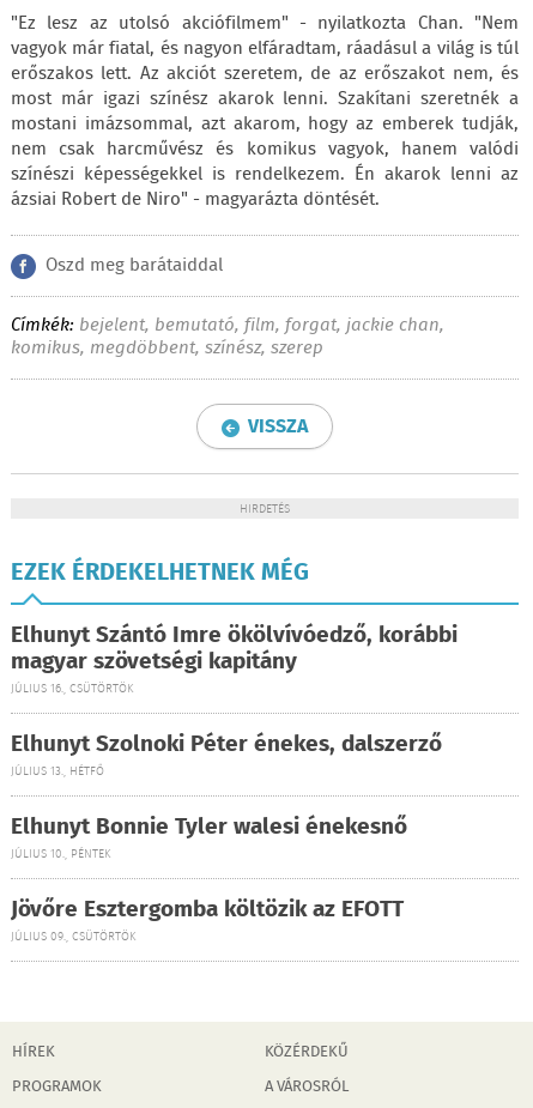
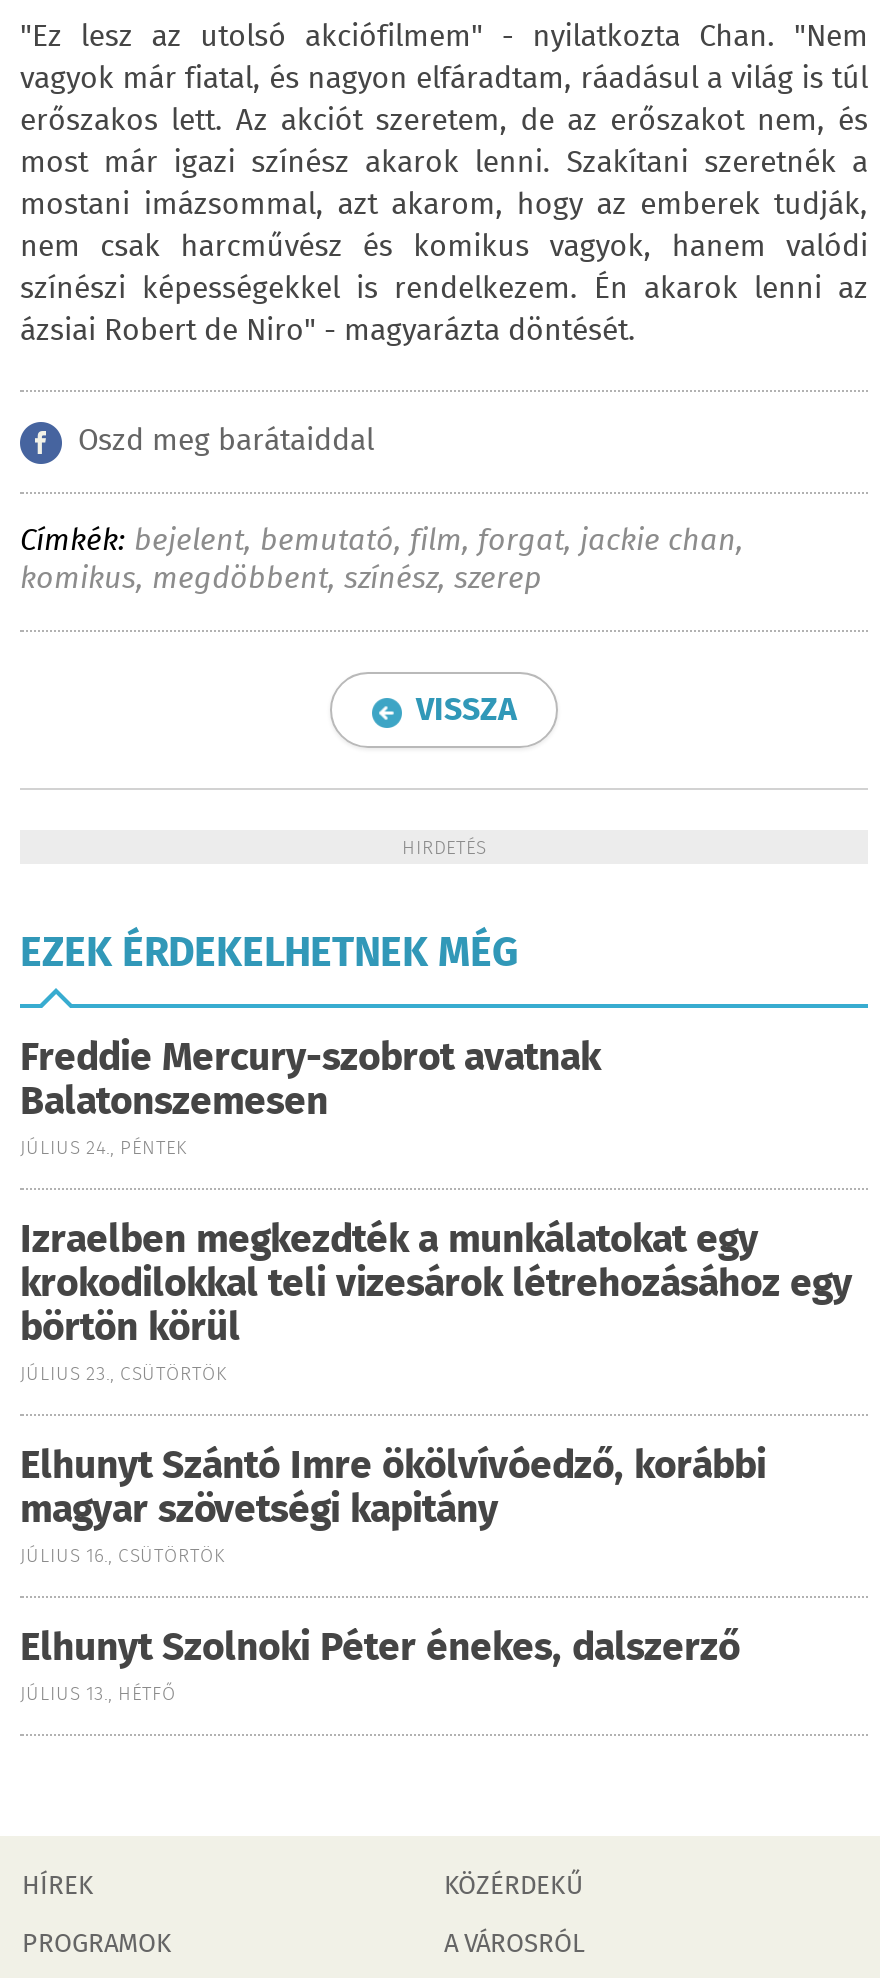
+ Freddie Mercury-szobrot avatnak
+ Balatonszemesen
+ JÚLIUS 24., PÉNTEK
+ Izraelben megkezdték a munkálatokat egy
+ krokodilokkal teli vizesárok létrehozásához egy
+ börtön körül
+ JÚLIUS 23., CSÜTÖRTÖK

moved down: Elhunyt Szántó Imre ökölvívóedző, korábbi | magyar szövetségi kapitány | JÚLIUS 16., CSÜTÖRTÖK | Elhunyt Szolnoki Péter énekes, dalszerző | JÚLIUS 13., HÉTFŐ

- Elhunyt Bonnie Tyler walesi énekesnő
- JÚLIUS 10., PÉNTEK
- Jövőre Esztergomba költözik az EFOTT
- JÚLIUS 09., CSÜTÖRTÖK
